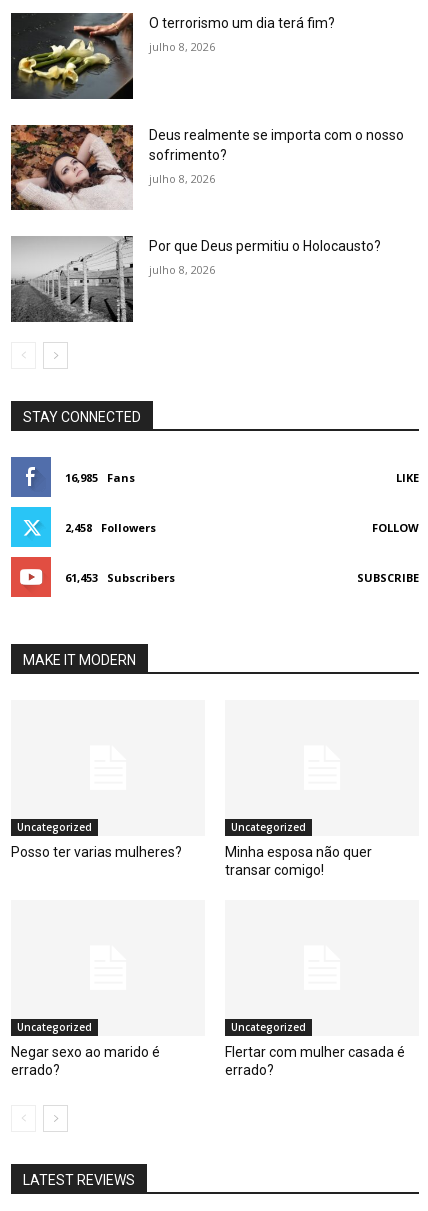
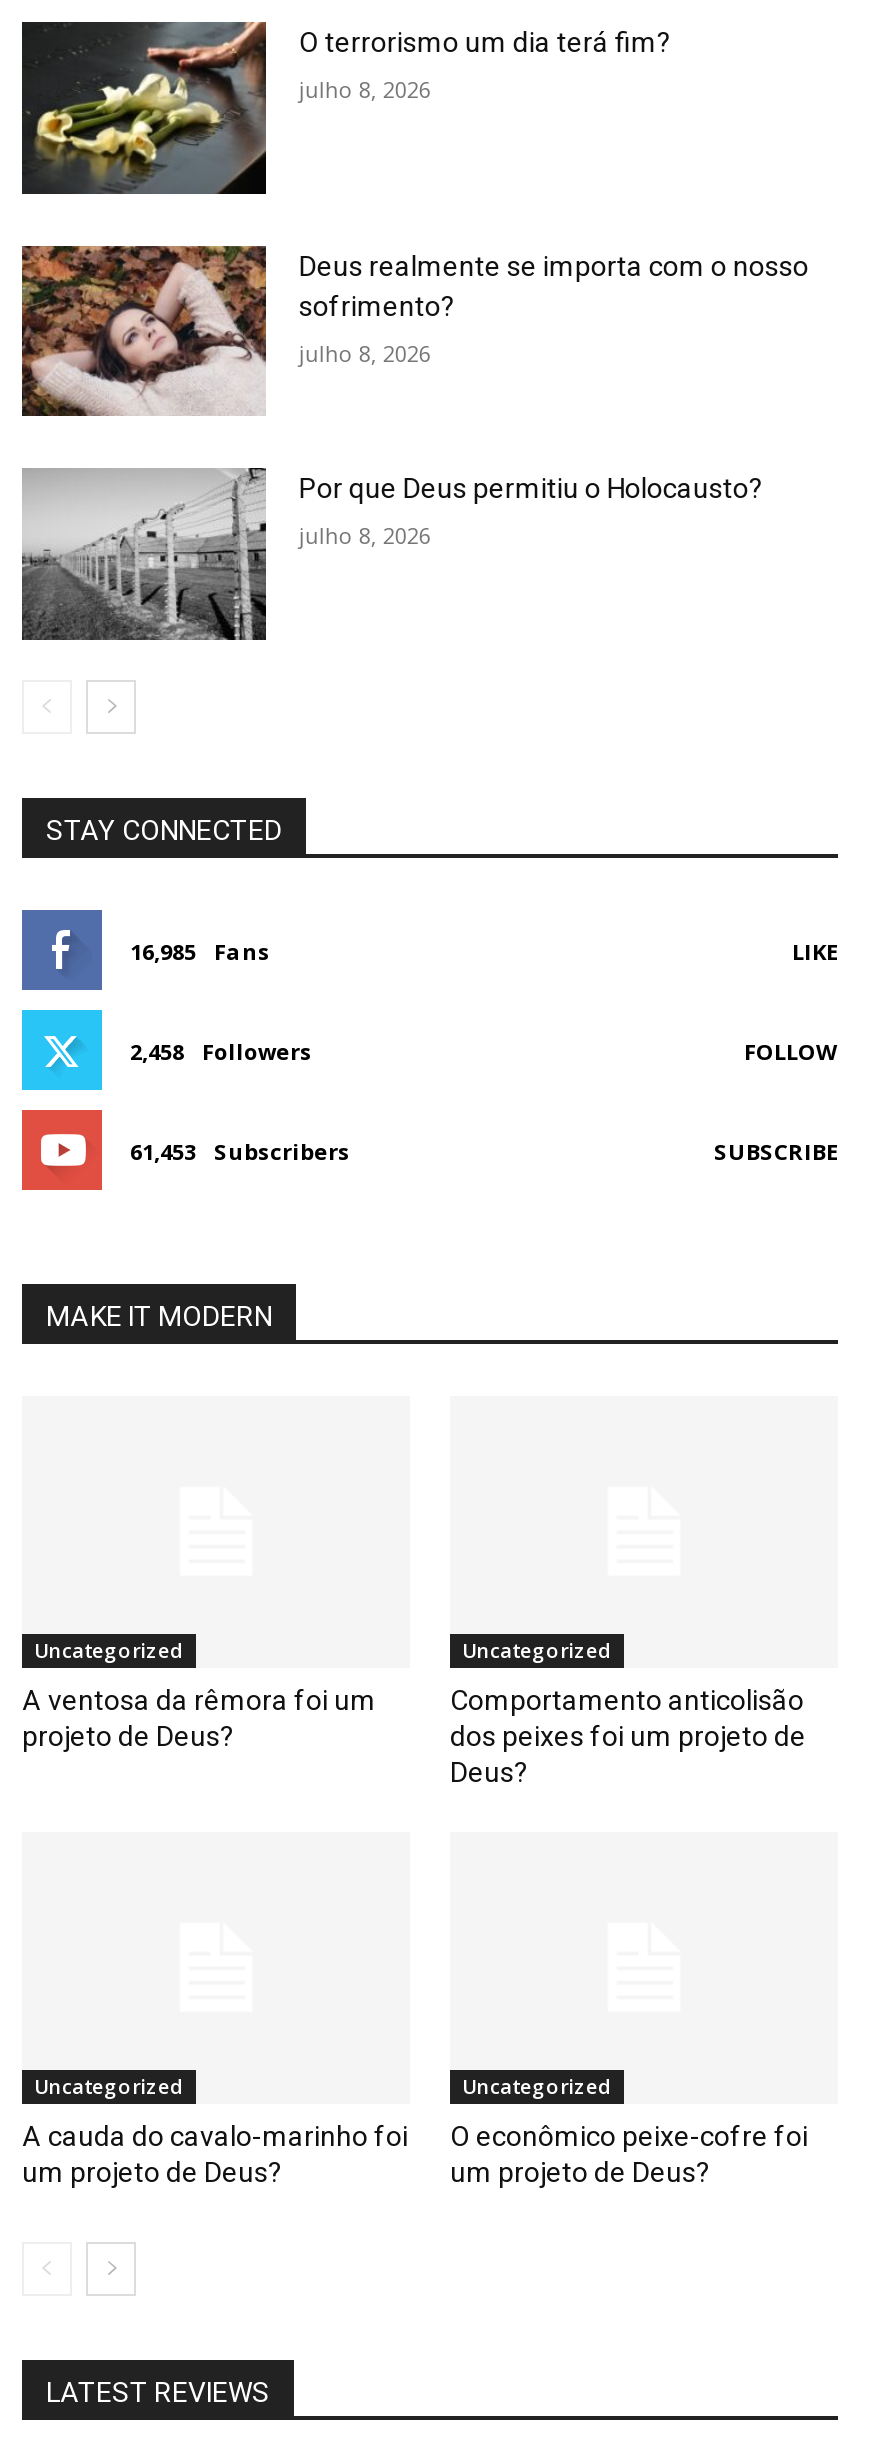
- Posso ter varias mulheres?
+ A ventosa da rêmora foi um
+ projeto de Deus?

- Minha esposa não quer
- transar comigo!
+ Comportamento anticolisão
+ dos peixes foi um projeto de
+ Deus?

- Negar sexo ao marido é
- errado?
+ A cauda do cavalo-marinho foi
+ um projeto de Deus?

- Flertar com mulher casada é
- errado?
+ O econômico peixe-cofre foi
+ um projeto de Deus?
